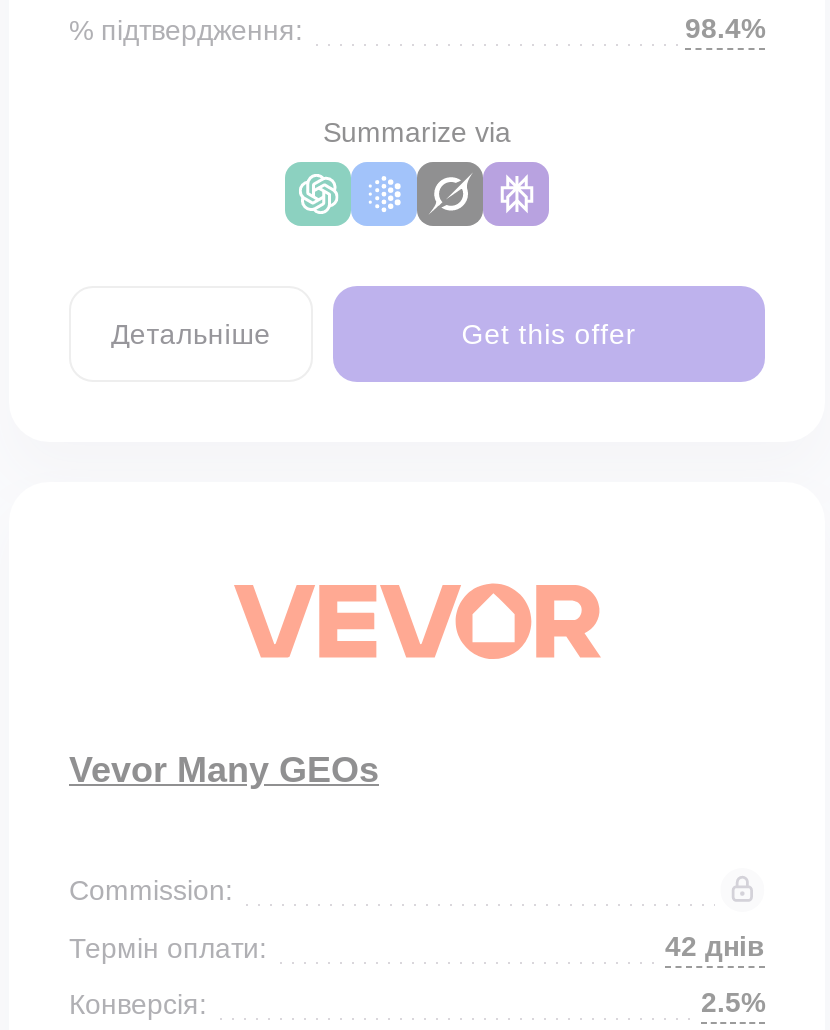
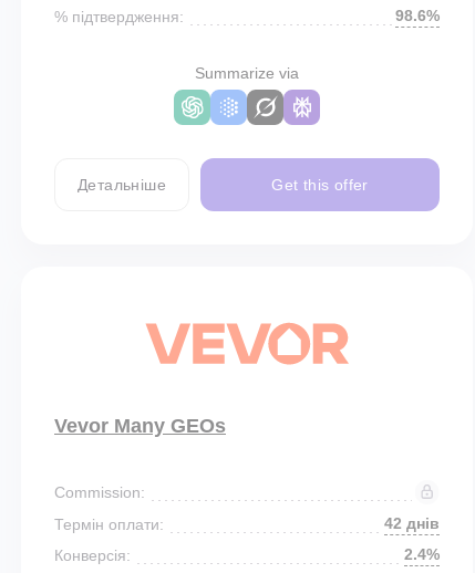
- 98.4%
+ 98.6%

- 2.5%
+ 2.4%
